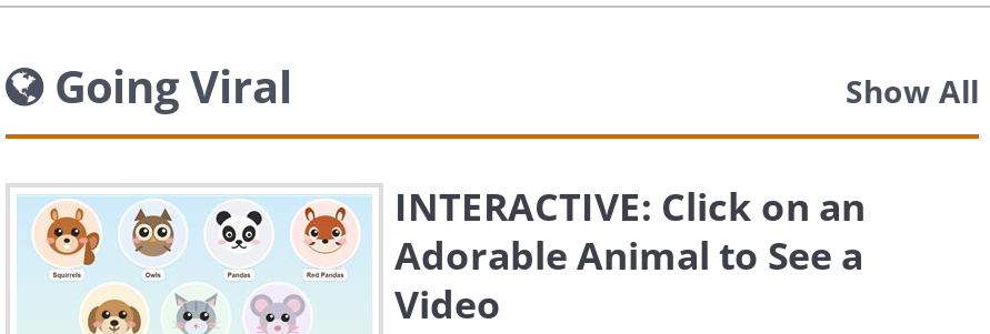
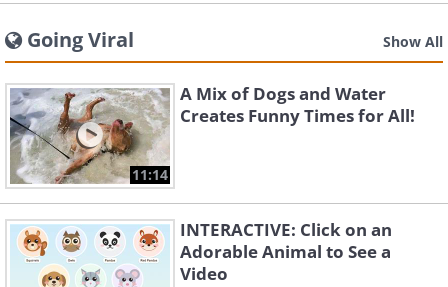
+ [image]
+ 11:14

+ A Mix of Dogs and Water
+ Creates Funny Times for All!
